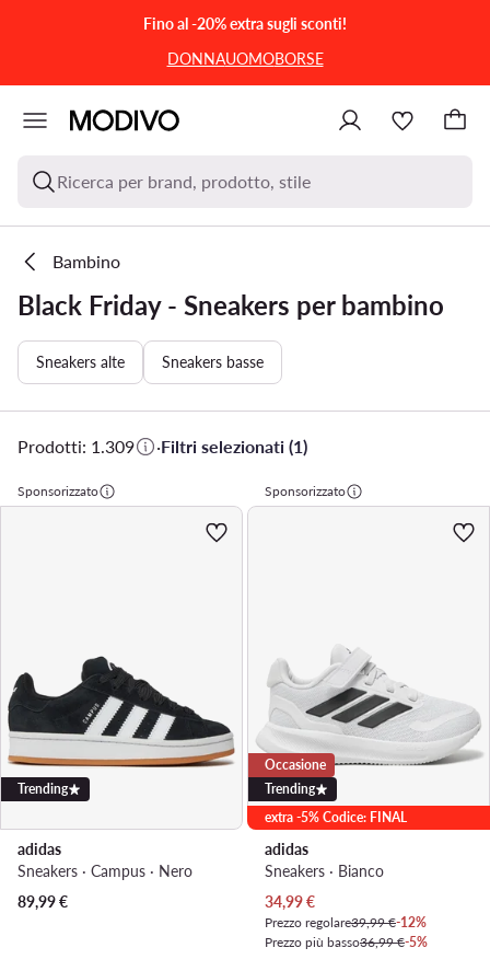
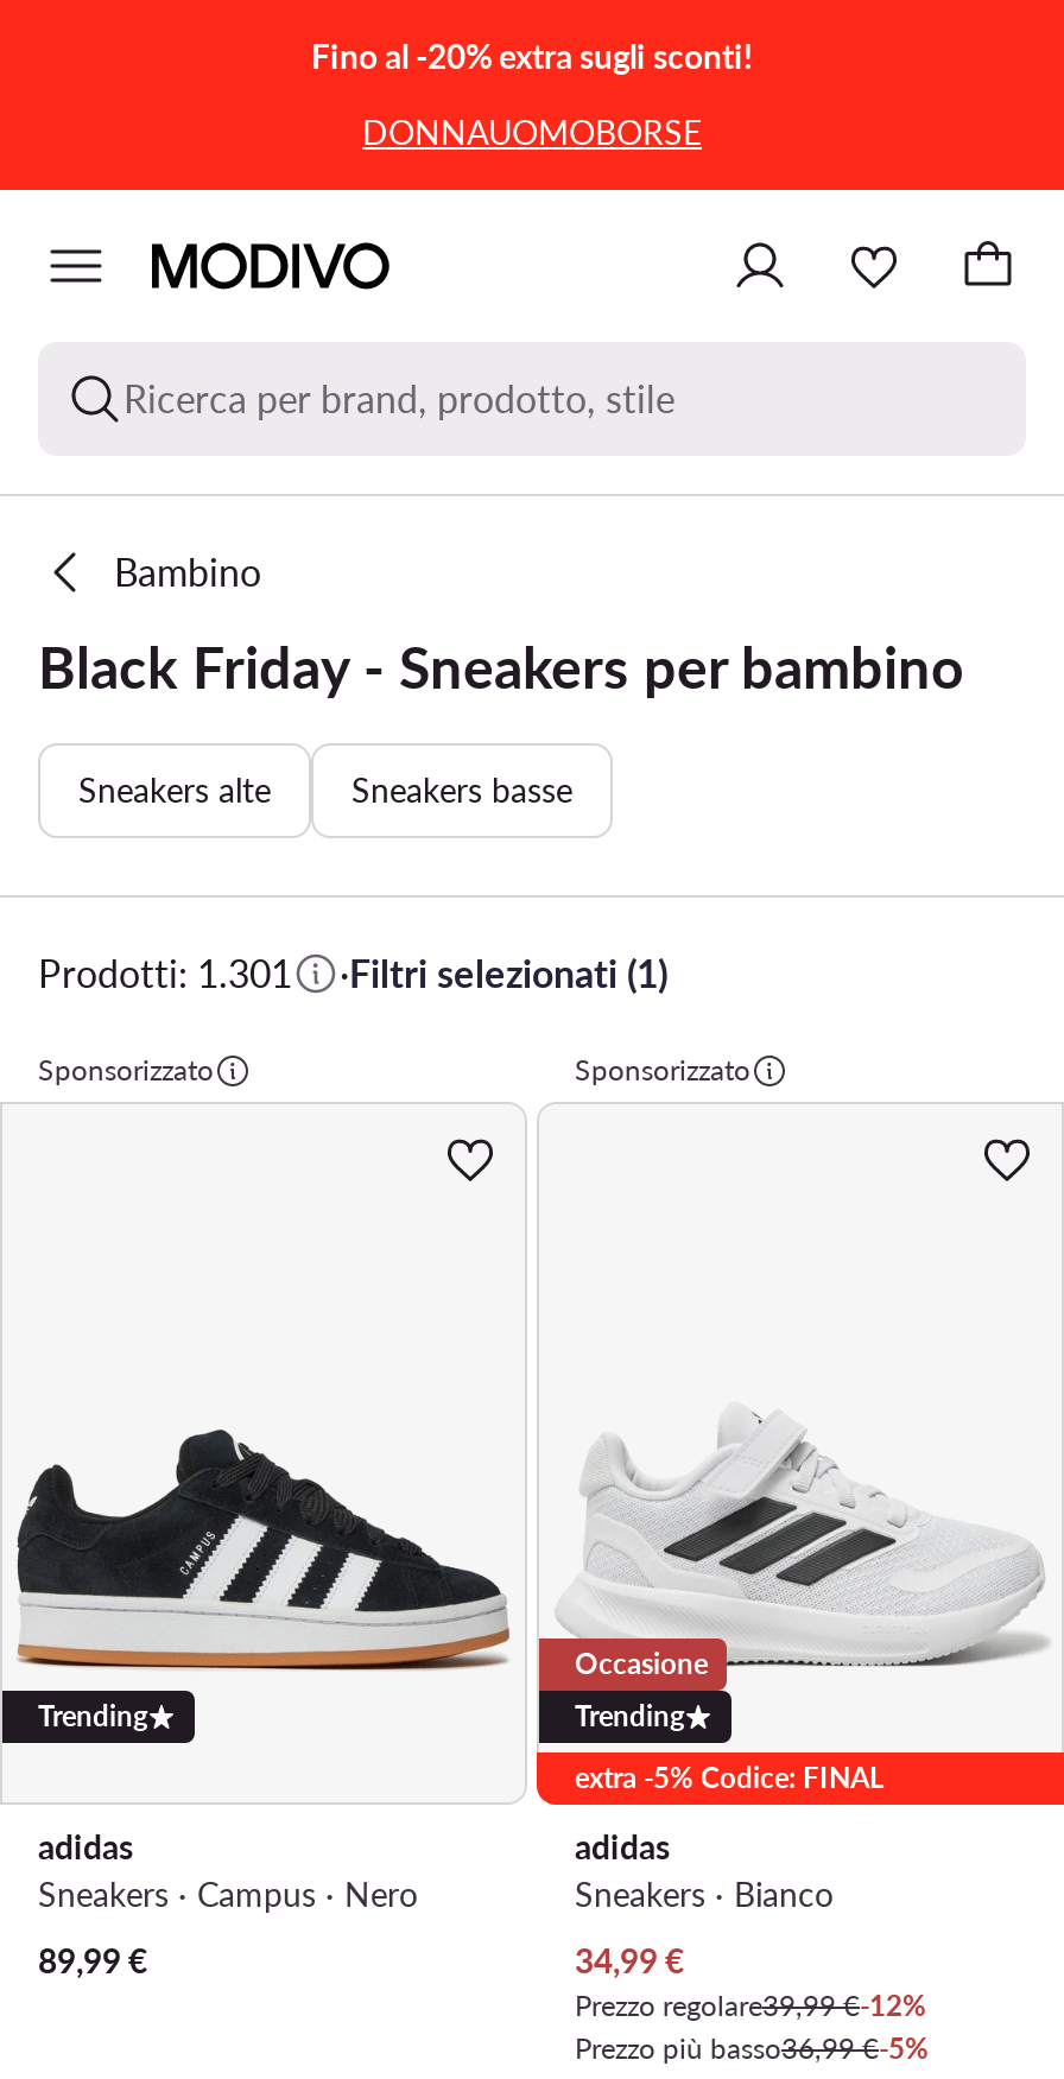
- Prodotti: 1.309 ·Filtri selezionati (1)
+ Prodotti: 1.301 ·Filtri selezionati (1)
